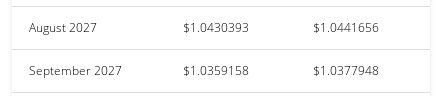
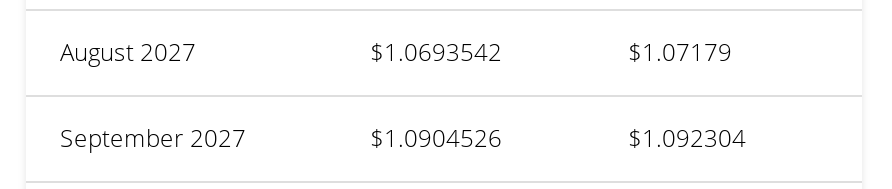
- $1.0430393
+ $1.0693542

- $1.0441656
+ $1.07179

- $1.0359158
+ $1.0904526

- $1.0377948
+ $1.092304
